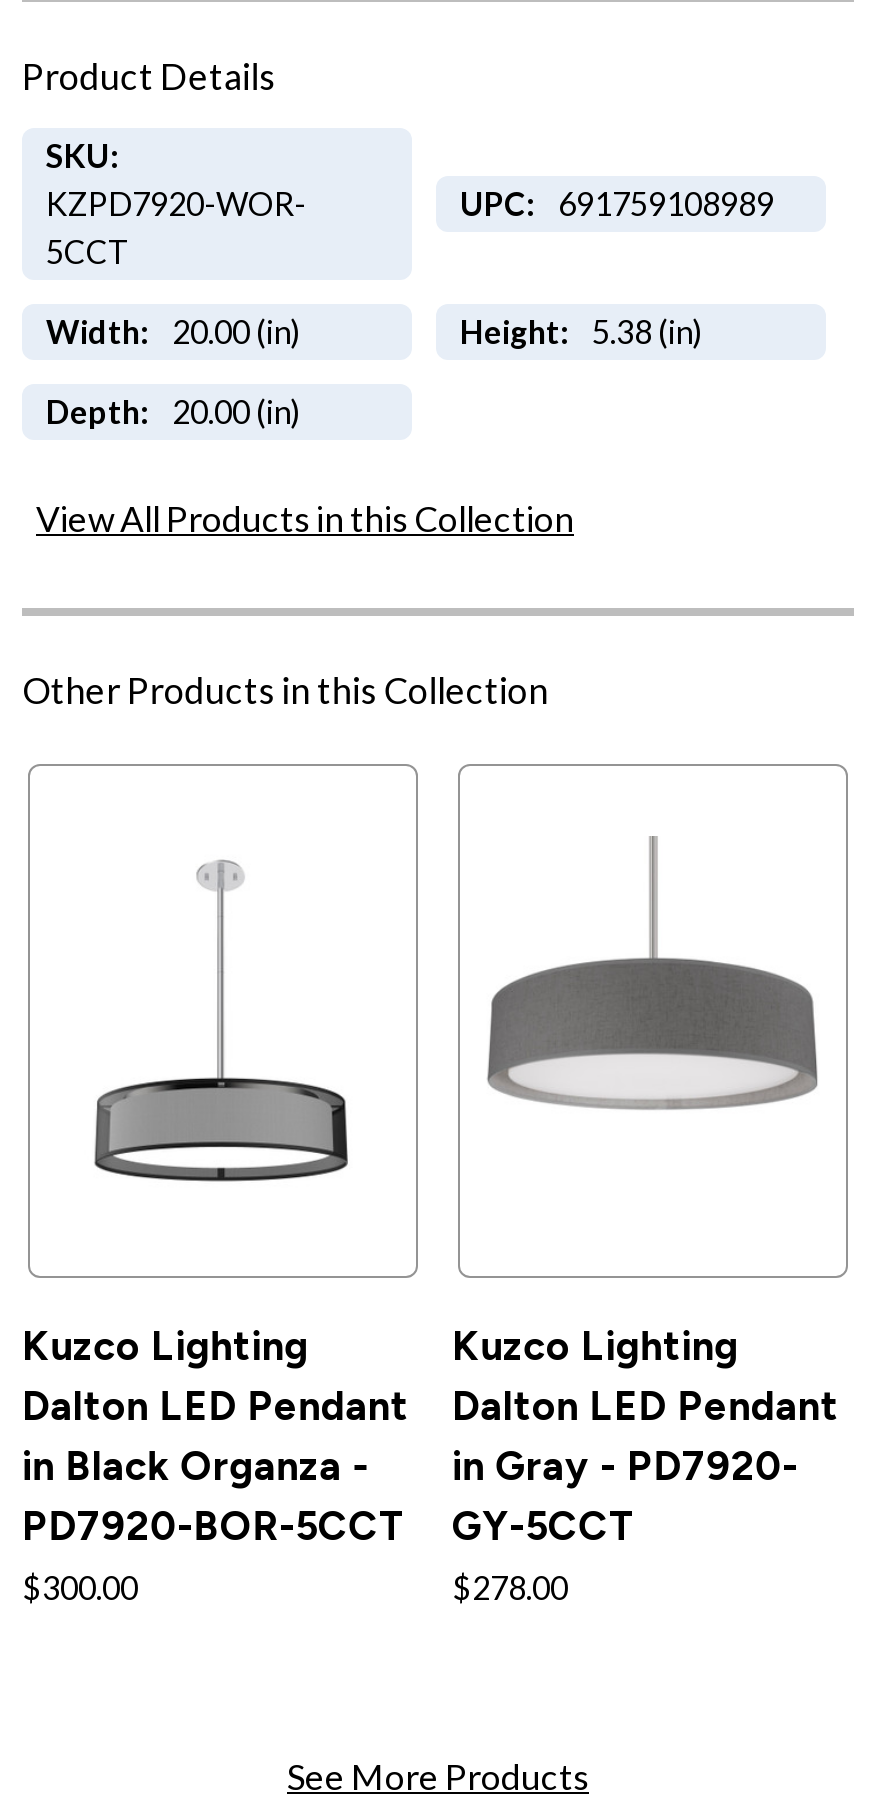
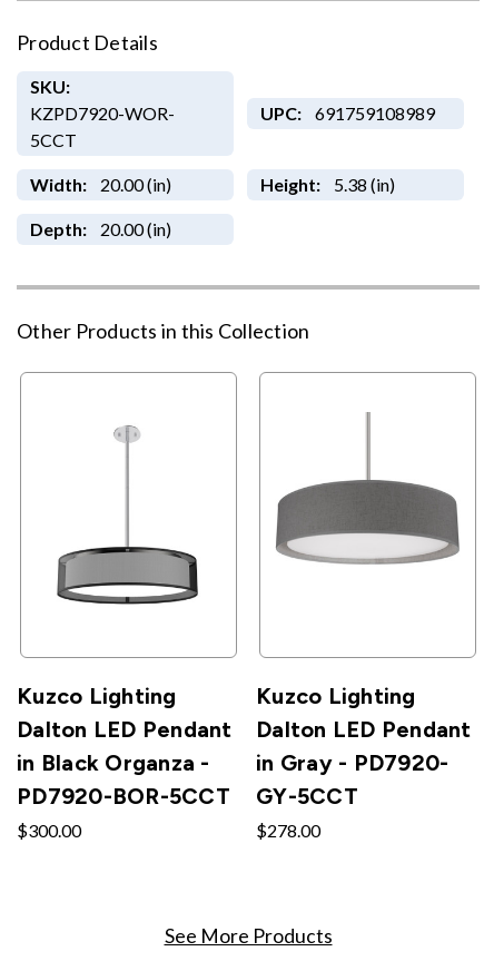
- View All Products in this Collection
